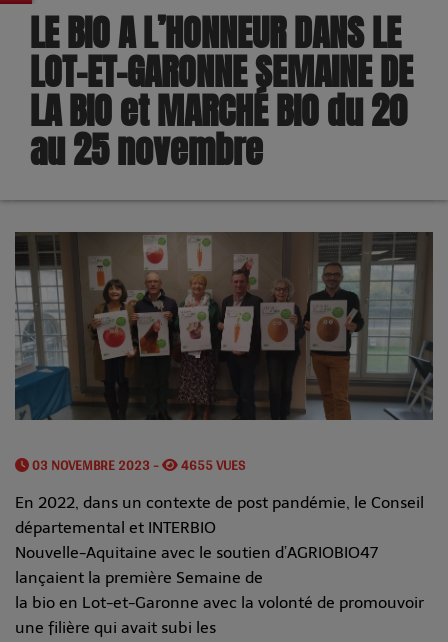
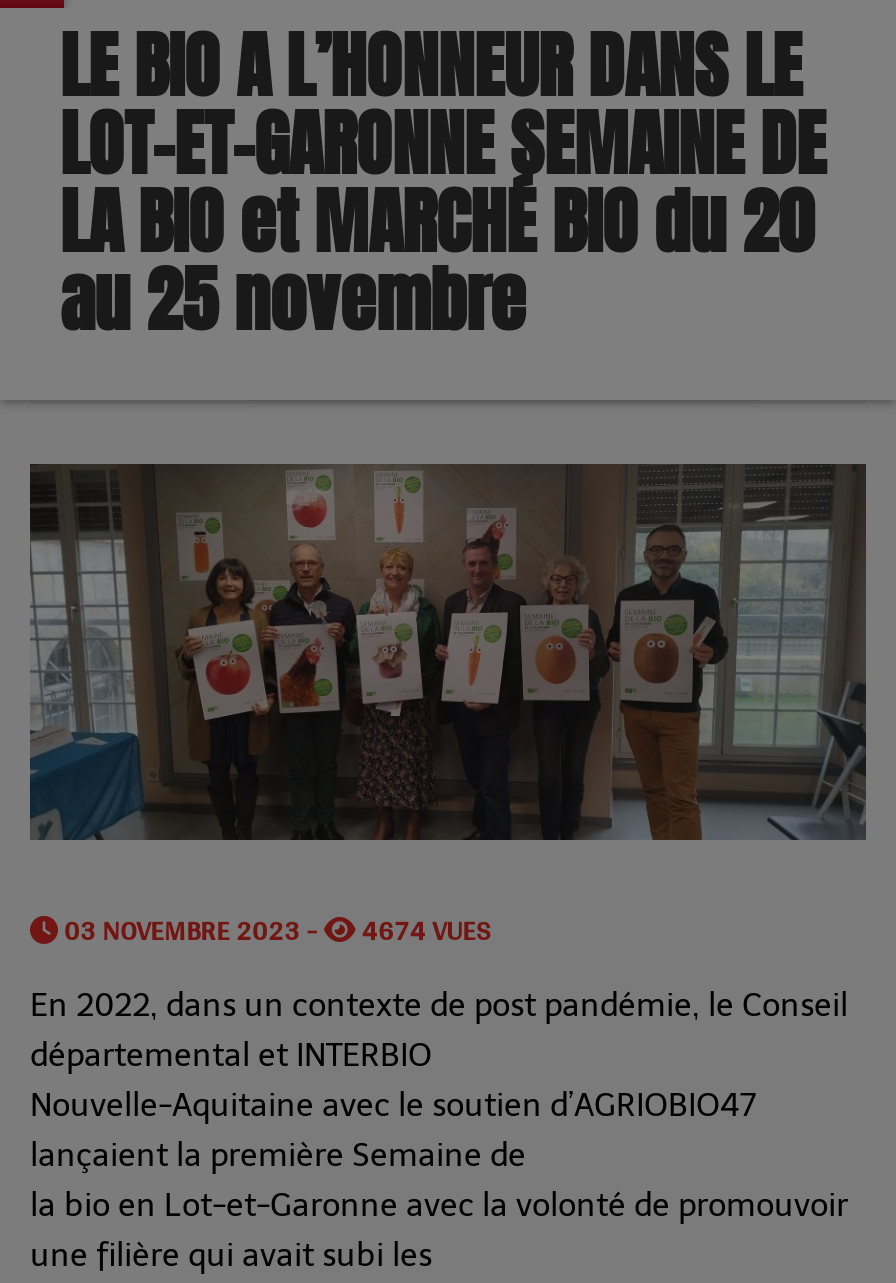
- 4655 VUES
+ 4674 VUES
